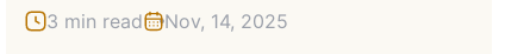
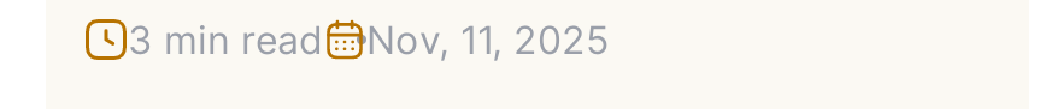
- 3 min read Nov, 14, 2025
+ 3 min read Nov, 11, 2025
